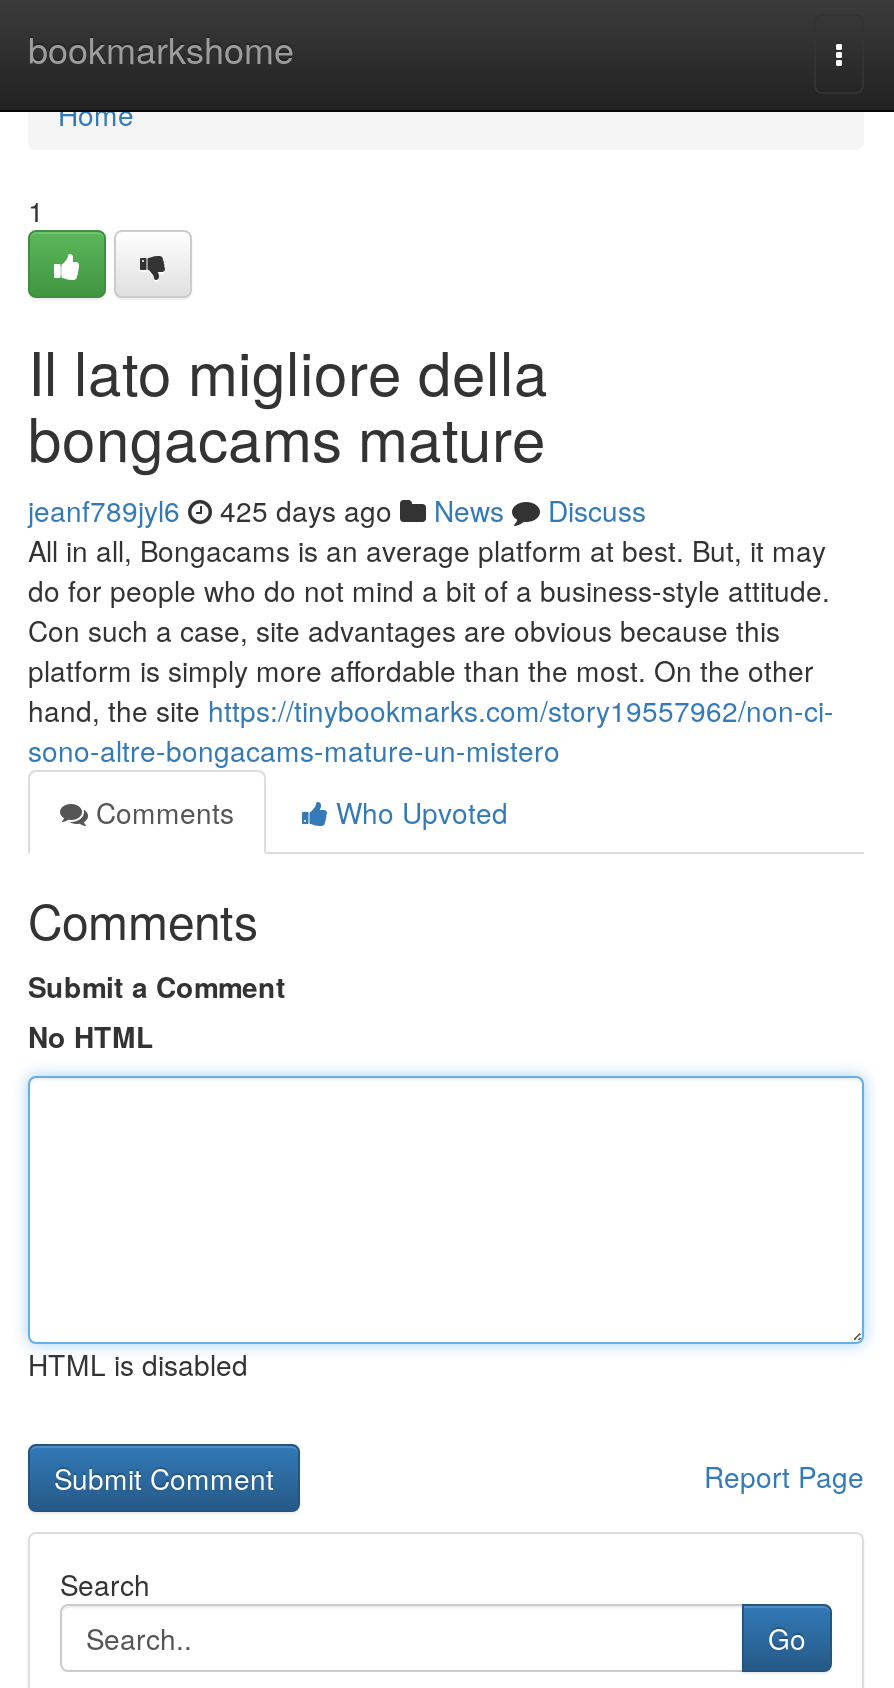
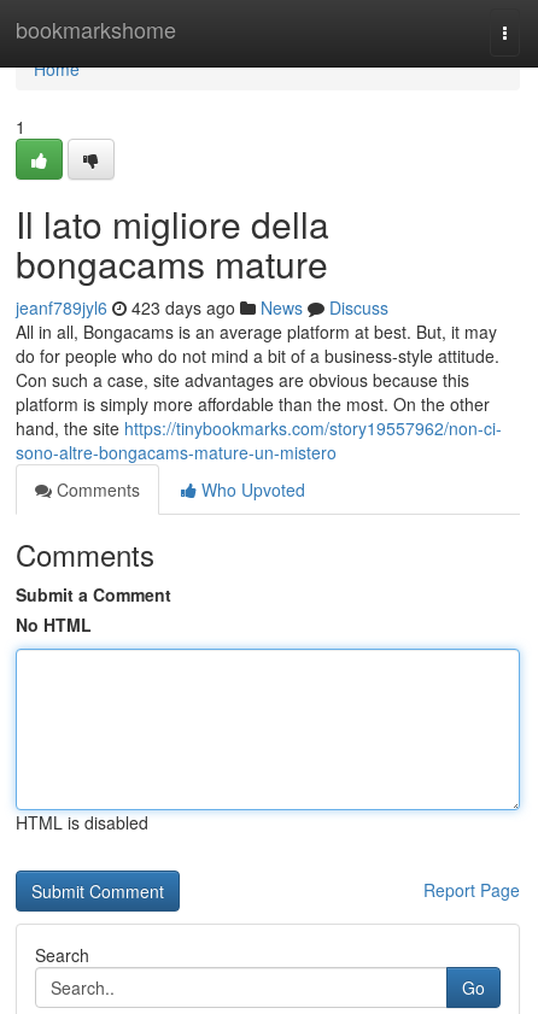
- jeanf789jyl6 425 days ago News Discuss
+ jeanf789jyl6 423 days ago News Discuss
